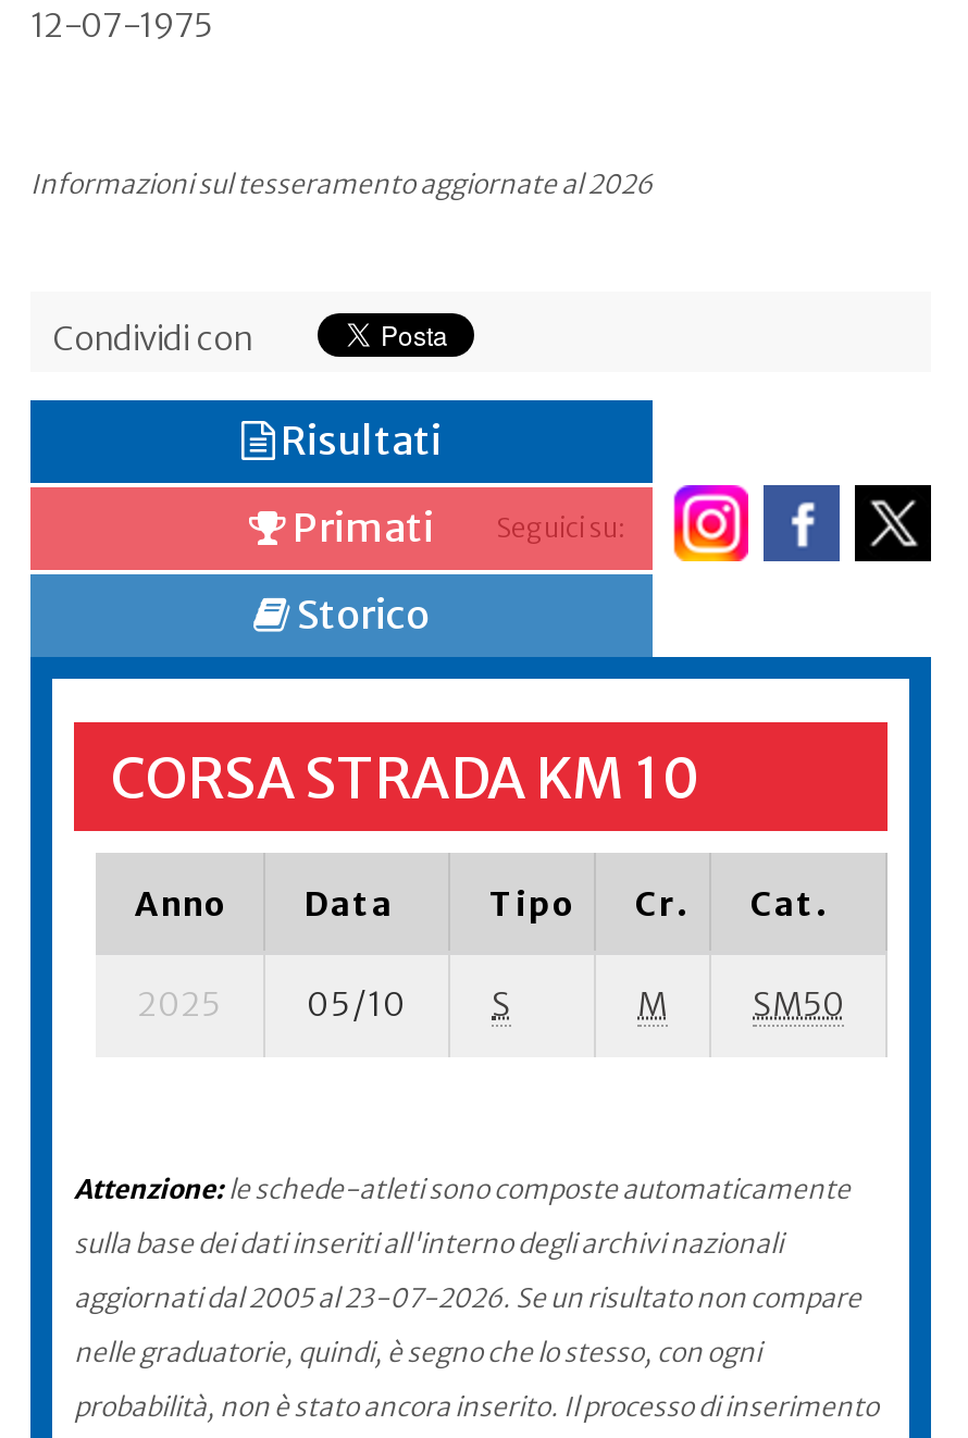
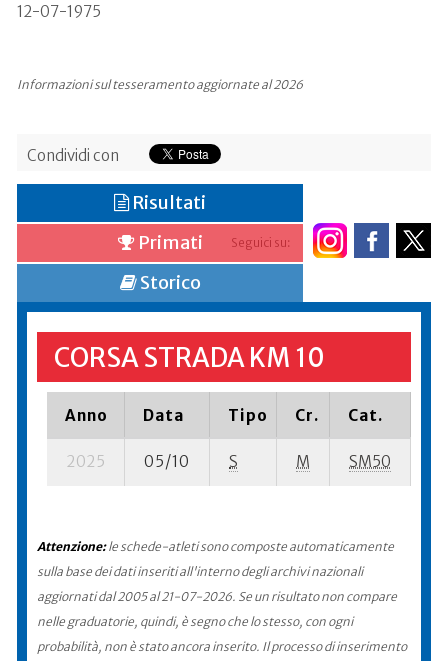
- aggiornati dal 2005 al 23-07-2026. Se un risultato non compare
+ aggiornati dal 2005 al 21-07-2026. Se un risultato non compare
